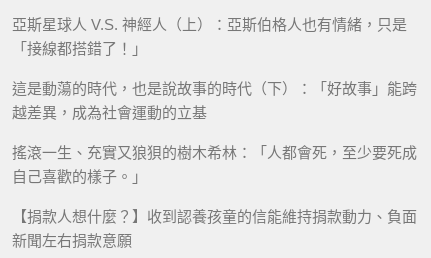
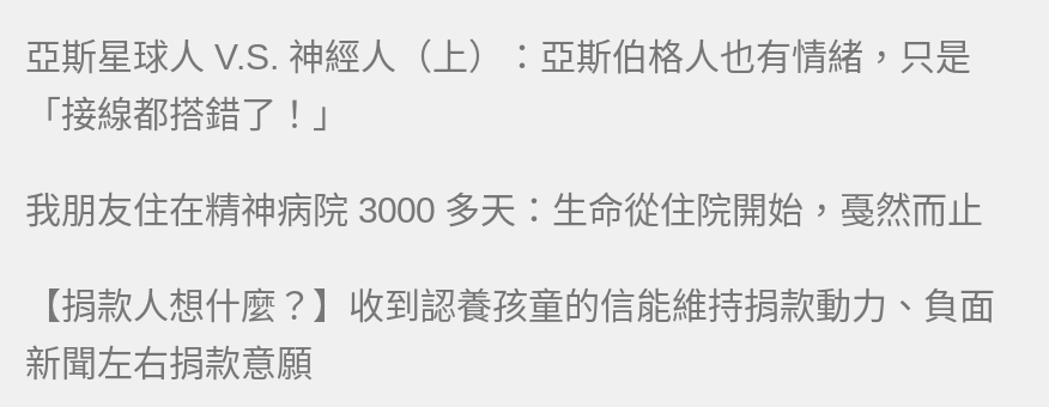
- 這是動蕩的時代，也是說故事的時代（下）：「好故事」能跨
- 越差異，成為社會運動的立基
- 搖滾一生、充實又狼狽的樹木希林：「人都會死，至少要死成
- 自己喜歡的樣子。」
+ 我朋友住在精神病院 3000 多天：生命從住院開始，戞然而止
